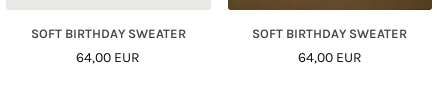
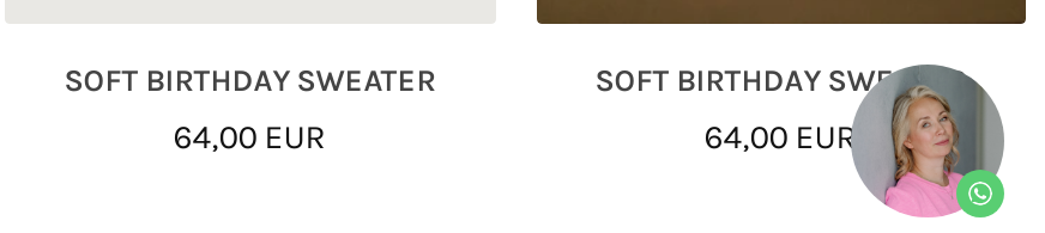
+ [image]
